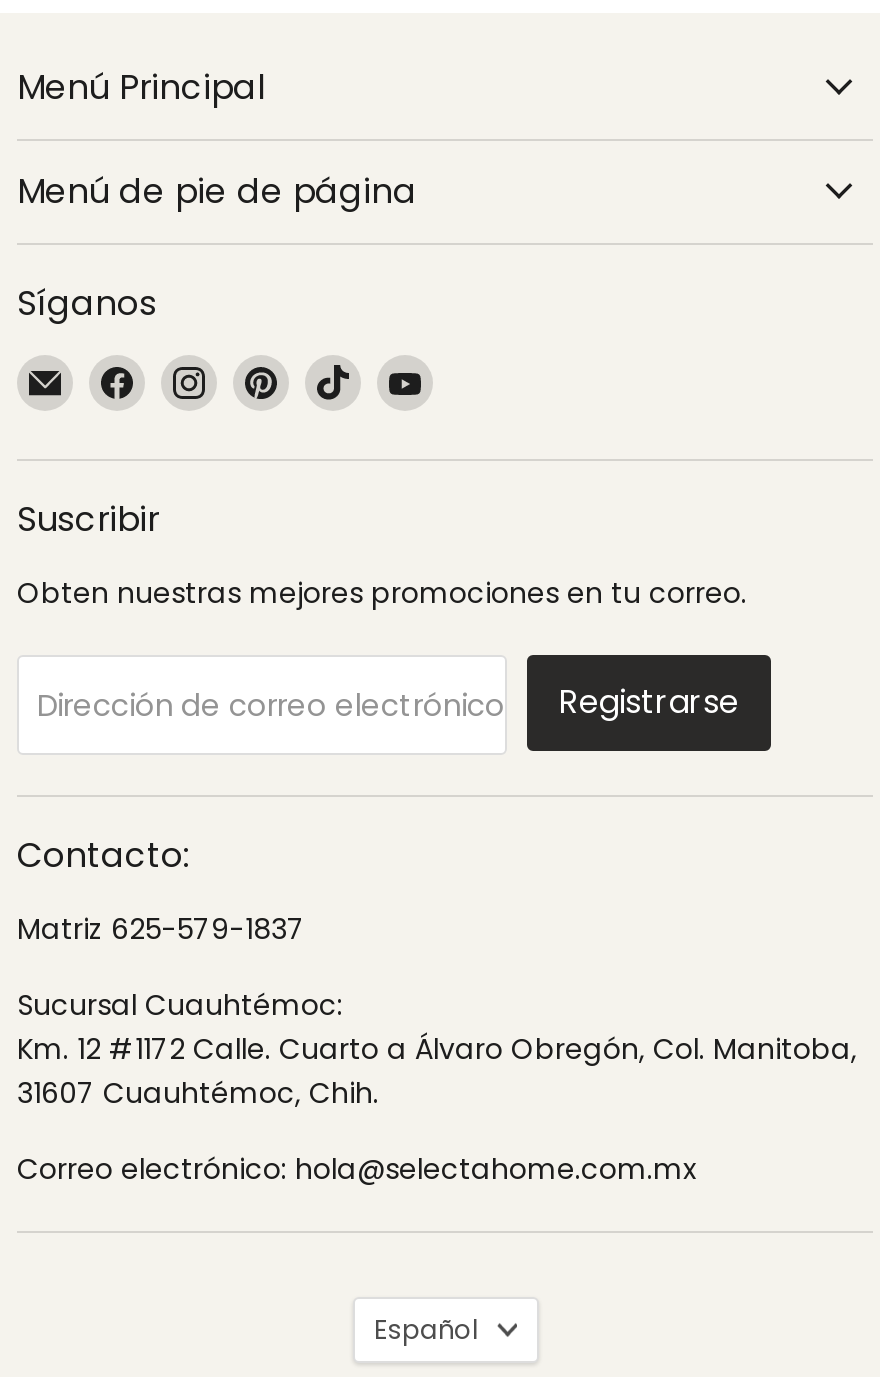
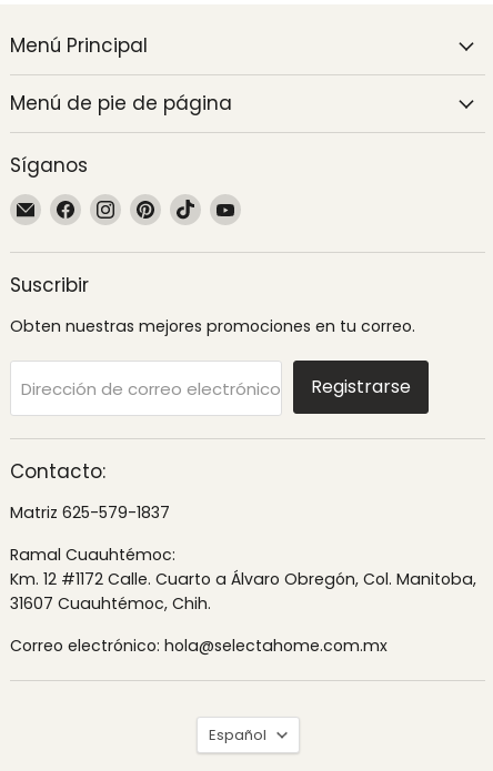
- Sucursal Cuauhtémoc:
+ Ramal Cuauhtémoc:
